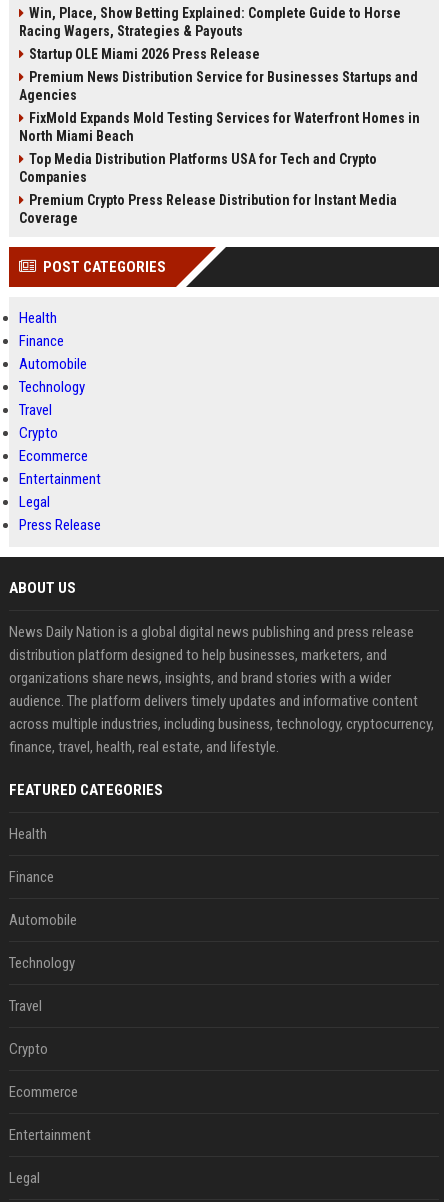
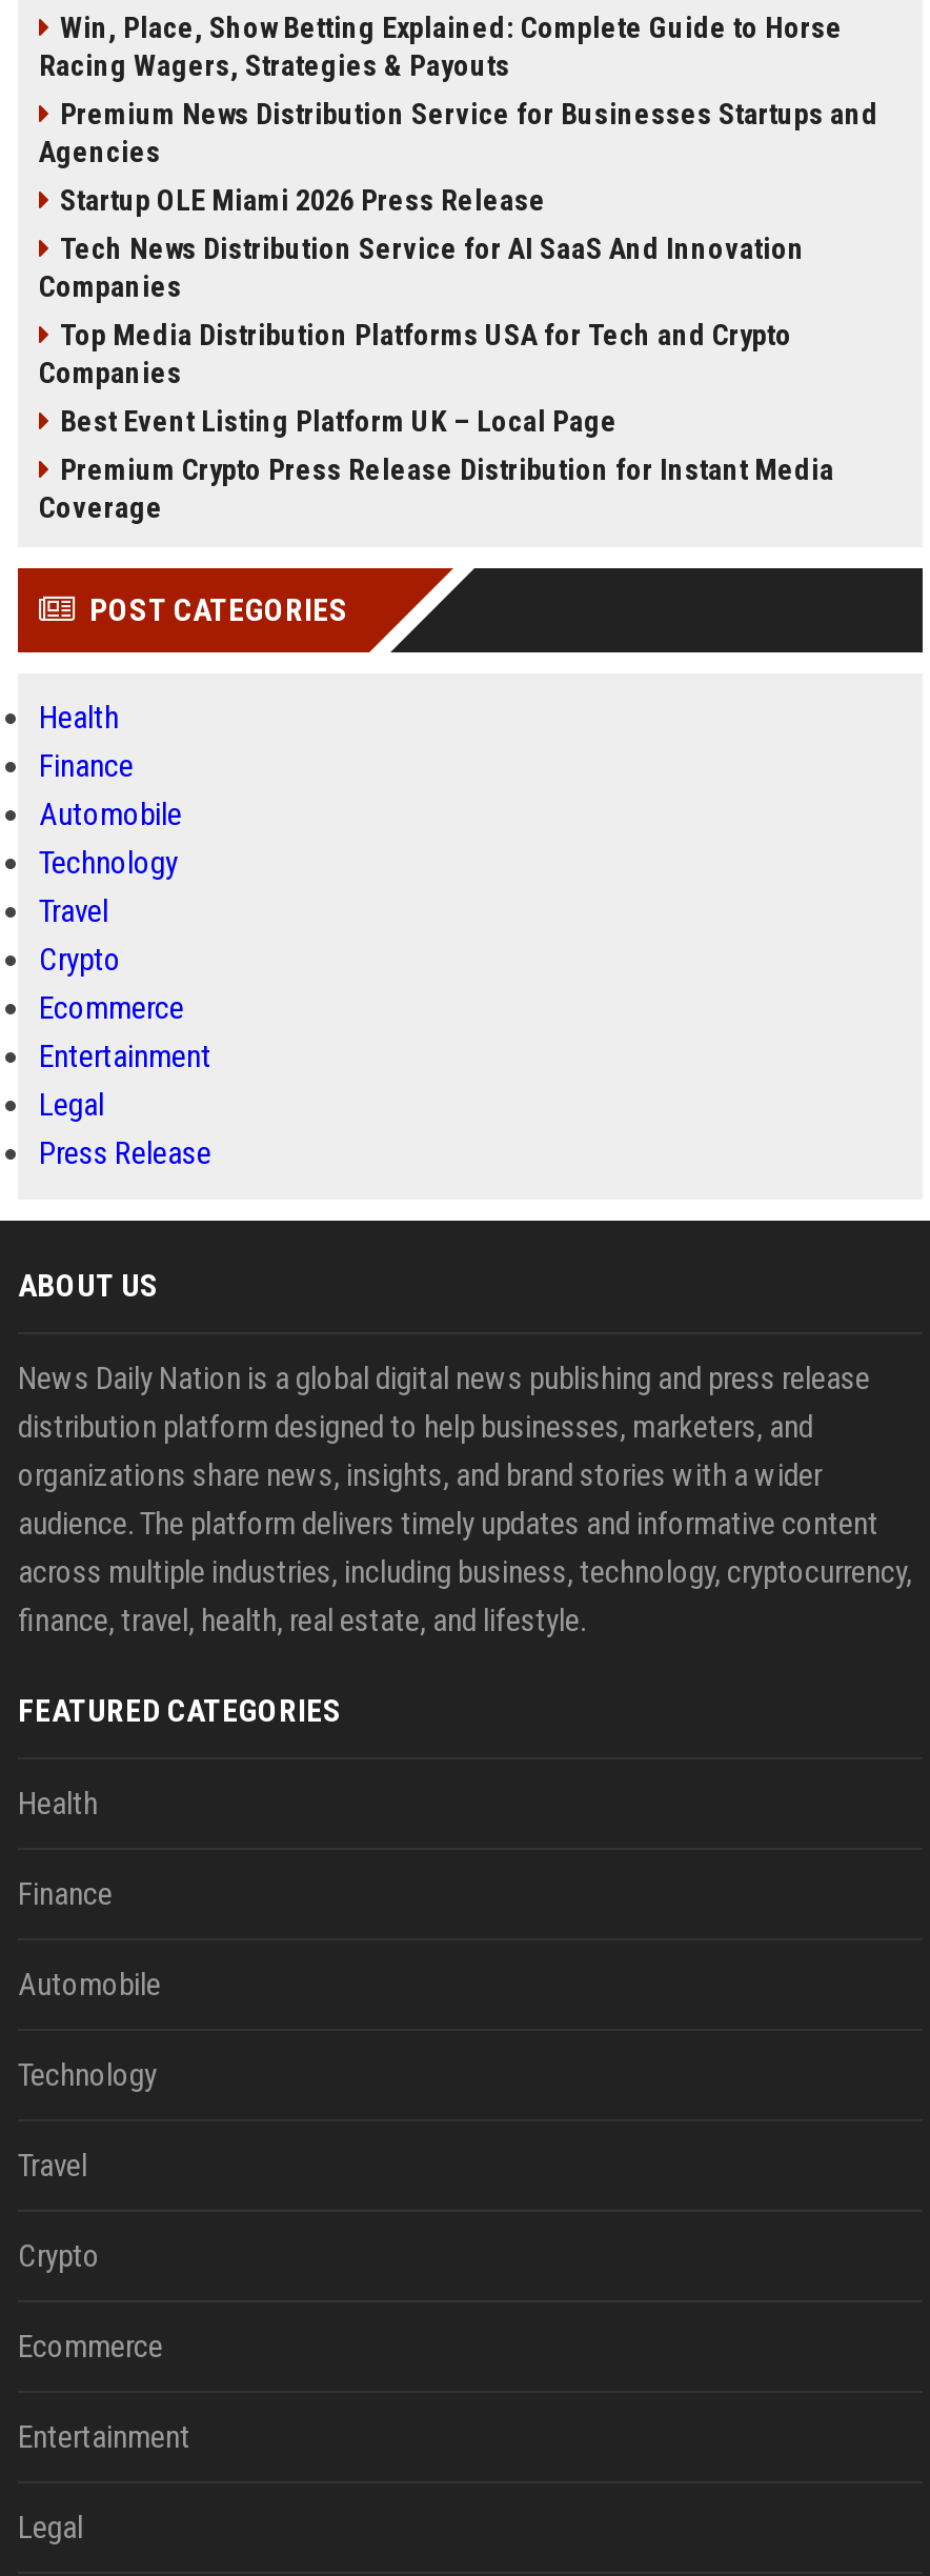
moved down: Startup OLE Miami 2026 Press Release

moved up: Premium News Distribution Service for Businesses Startups and | Agencies

- FixMold Expands Mold Testing Services for Waterfront Homes in
- North Miami Beach
+ Tech News Distribution Service for AI SaaS And Innovation
+ Companies

+ Best Event Listing Platform UK – Local Page
